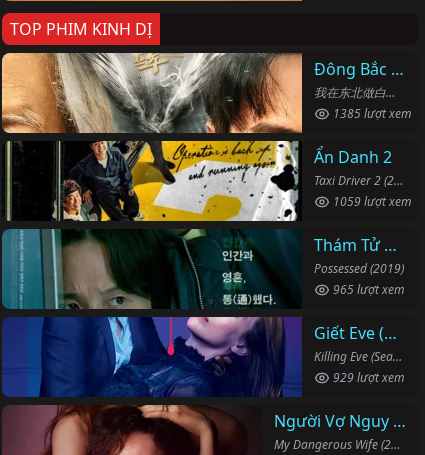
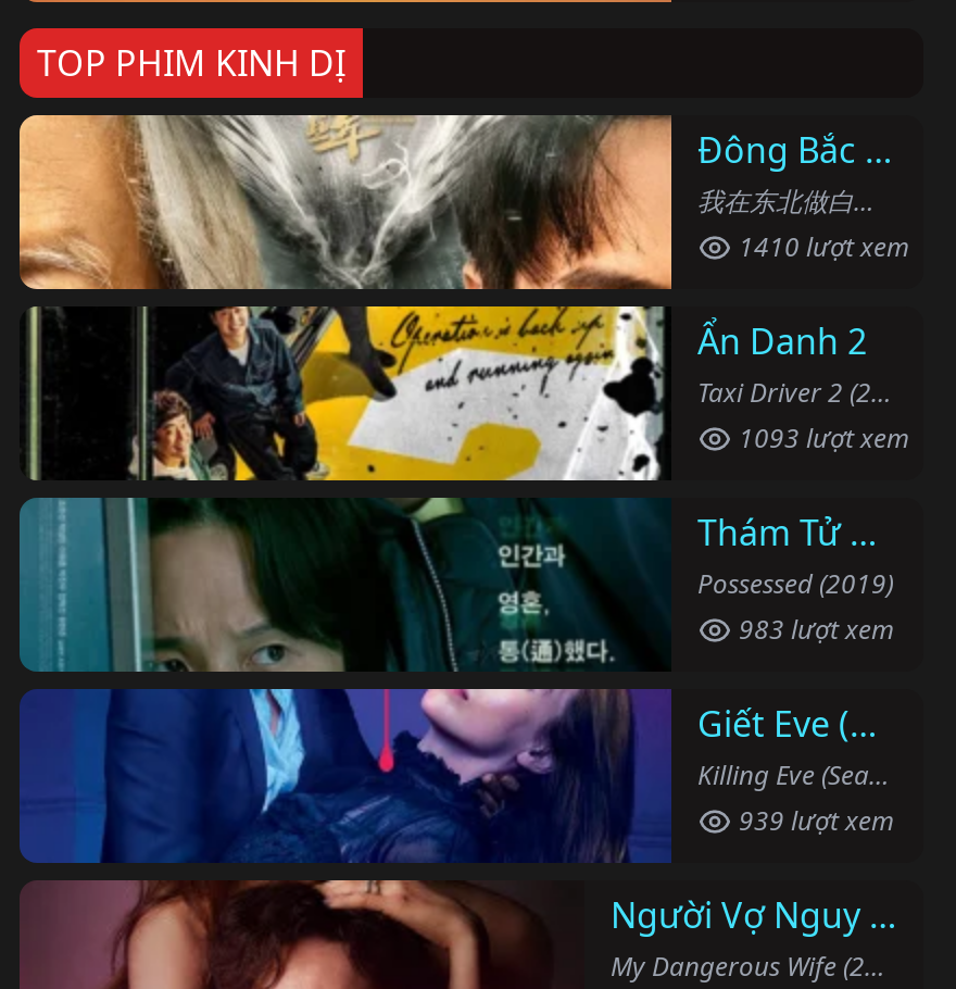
- 1385 lượt xem
+ 1410 lượt xem

- 1059 lượt xem
+ 1093 lượt xem

- 965 lượt xem
+ 983 lượt xem

- 929 lượt xem
+ 939 lượt xem
